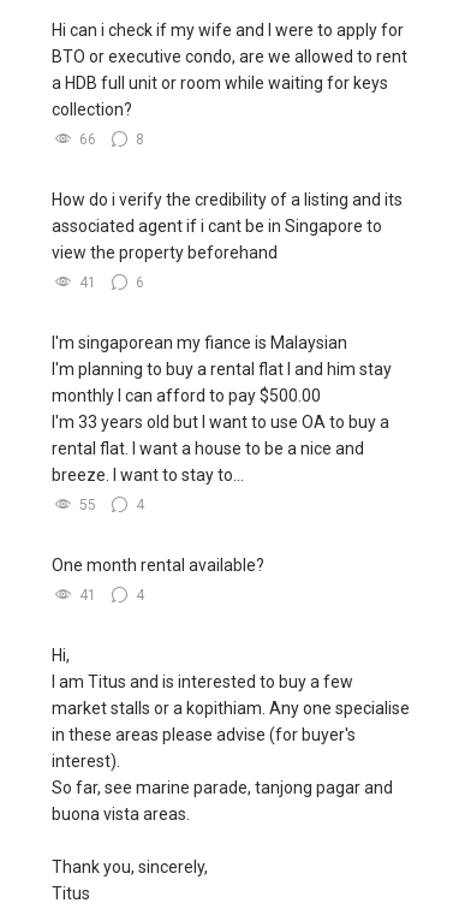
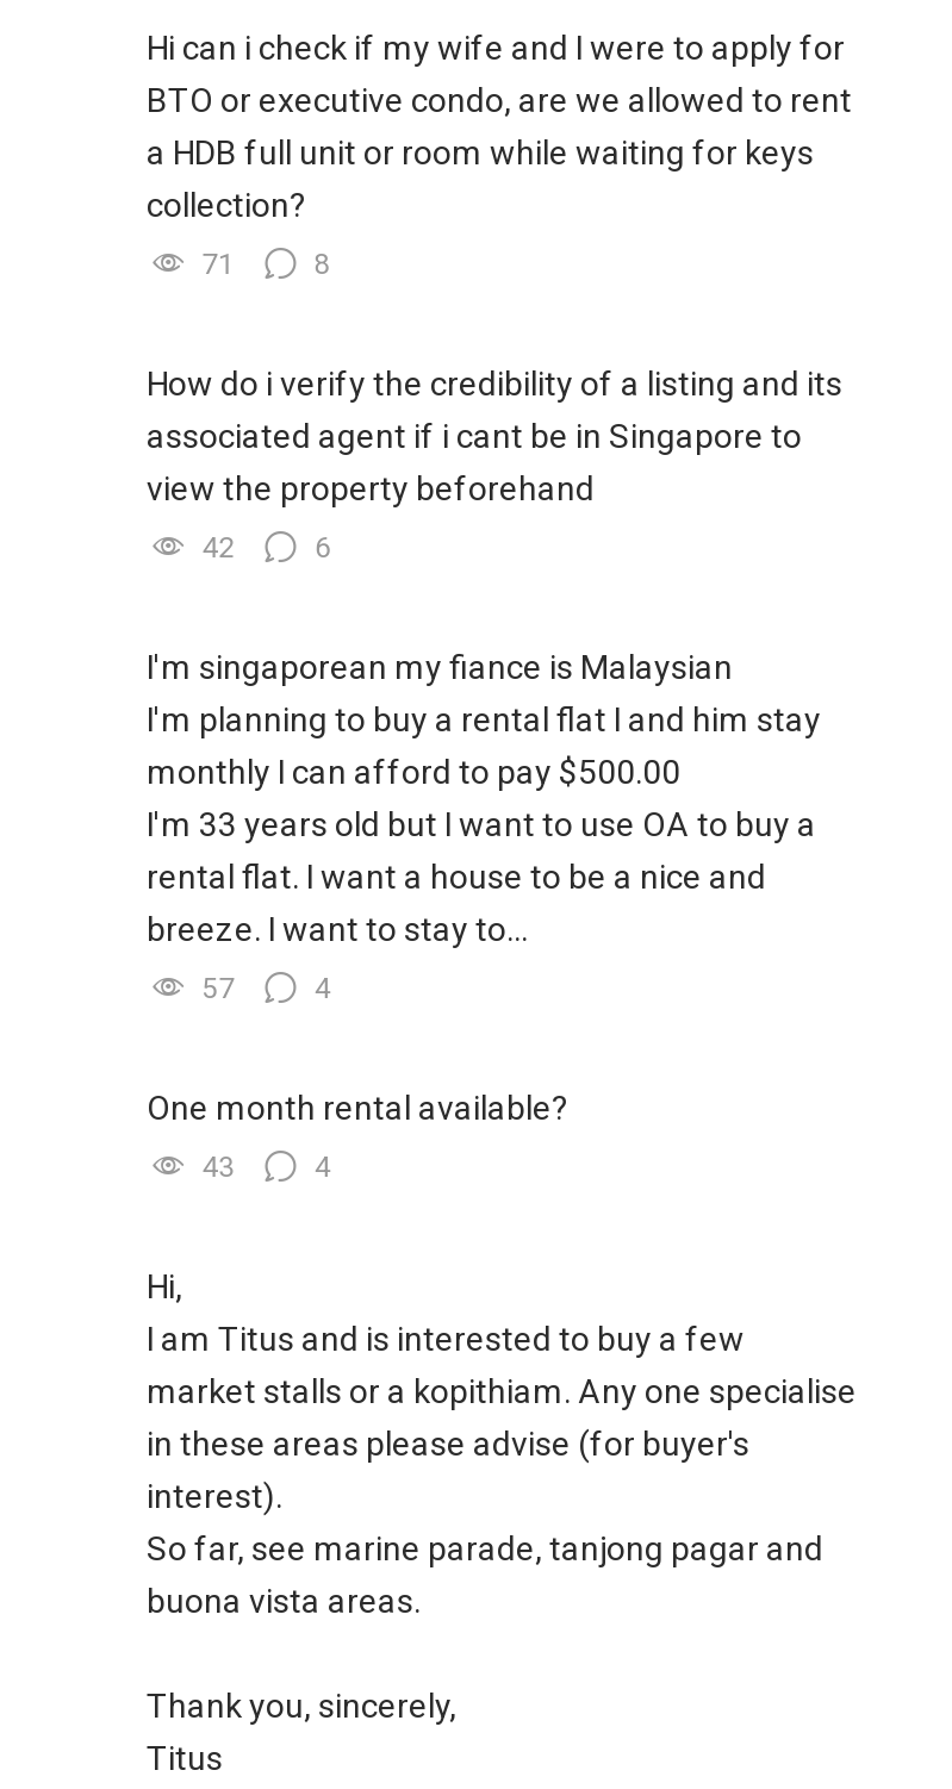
- 66
+ 71

- 41
+ 42

- 55
+ 57

- 41
+ 43
